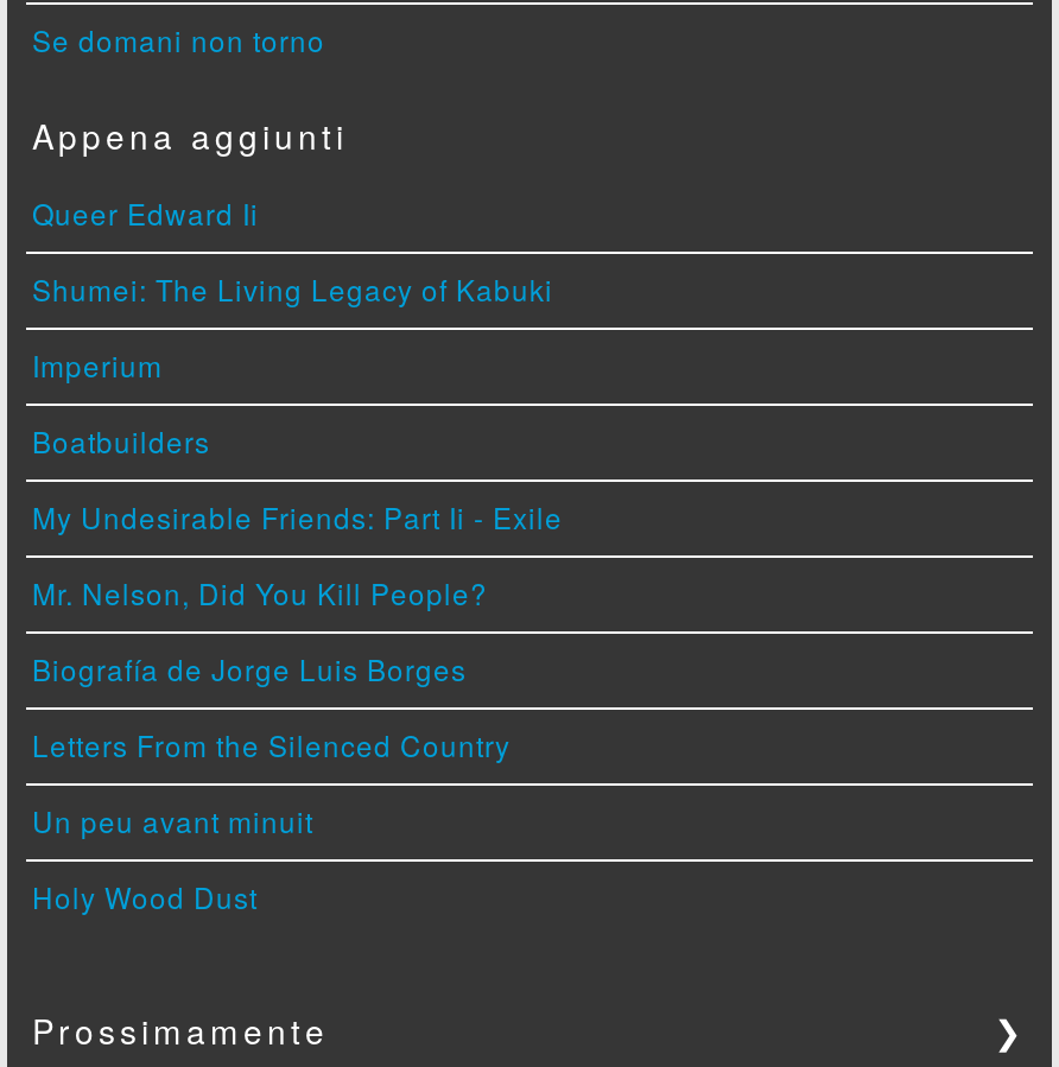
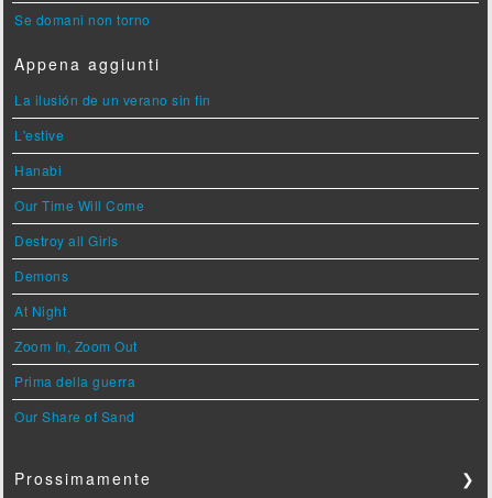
- Queer Edward Ii
+ La ilusión de un verano sin fin

- Shumei: The Living Legacy of Kabuki
+ L'estive

- Imperium
+ Hanabi

- Boatbuilders
+ Our Time Will Come

- My Undesirable Friends: Part Ii - Exile
+ Destroy all Girls

- Mr. Nelson, Did You Kill People?
+ Demons

- Biografía de Jorge Luis Borges
+ At Night

- Letters From the Silenced Country
+ Zoom In, Zoom Out

- Un peu avant minuit
+ Prima della guerra

- Holy Wood Dust
+ Our Share of Sand
